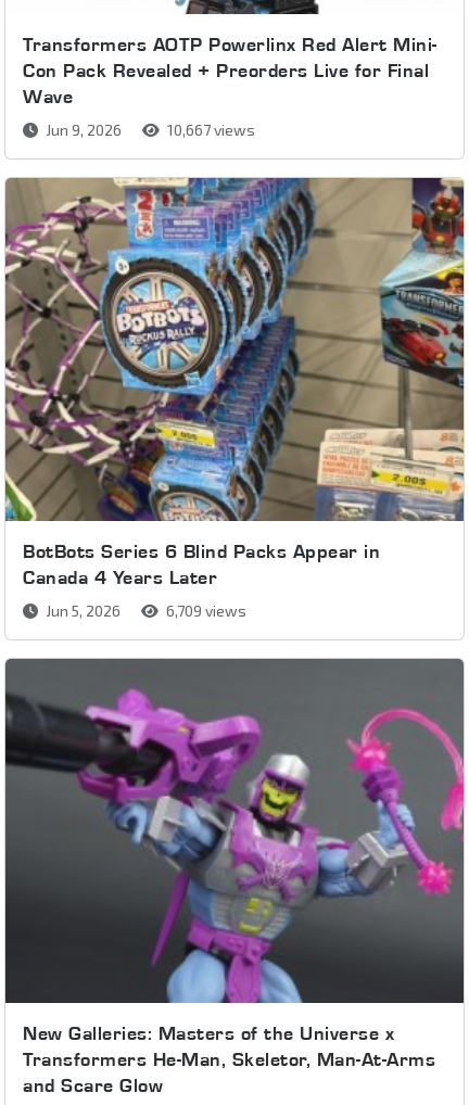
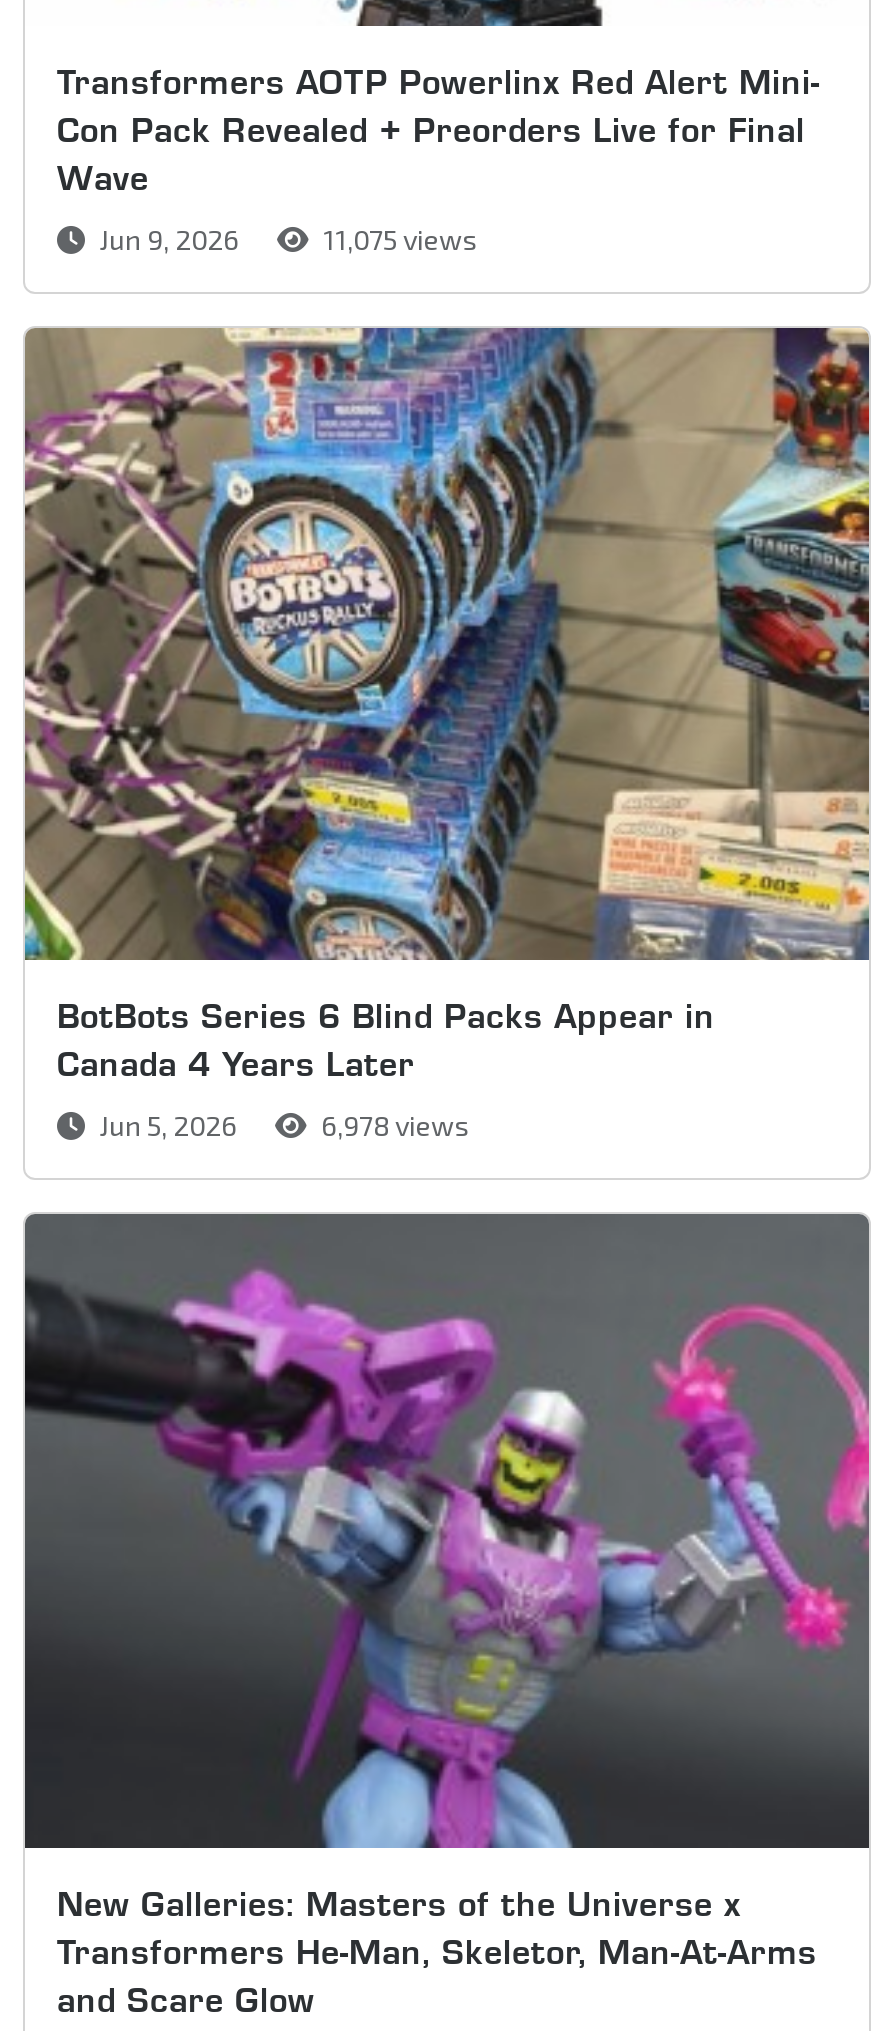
- 10,667 views
+ 11,075 views

- 6,709 views
+ 6,978 views
